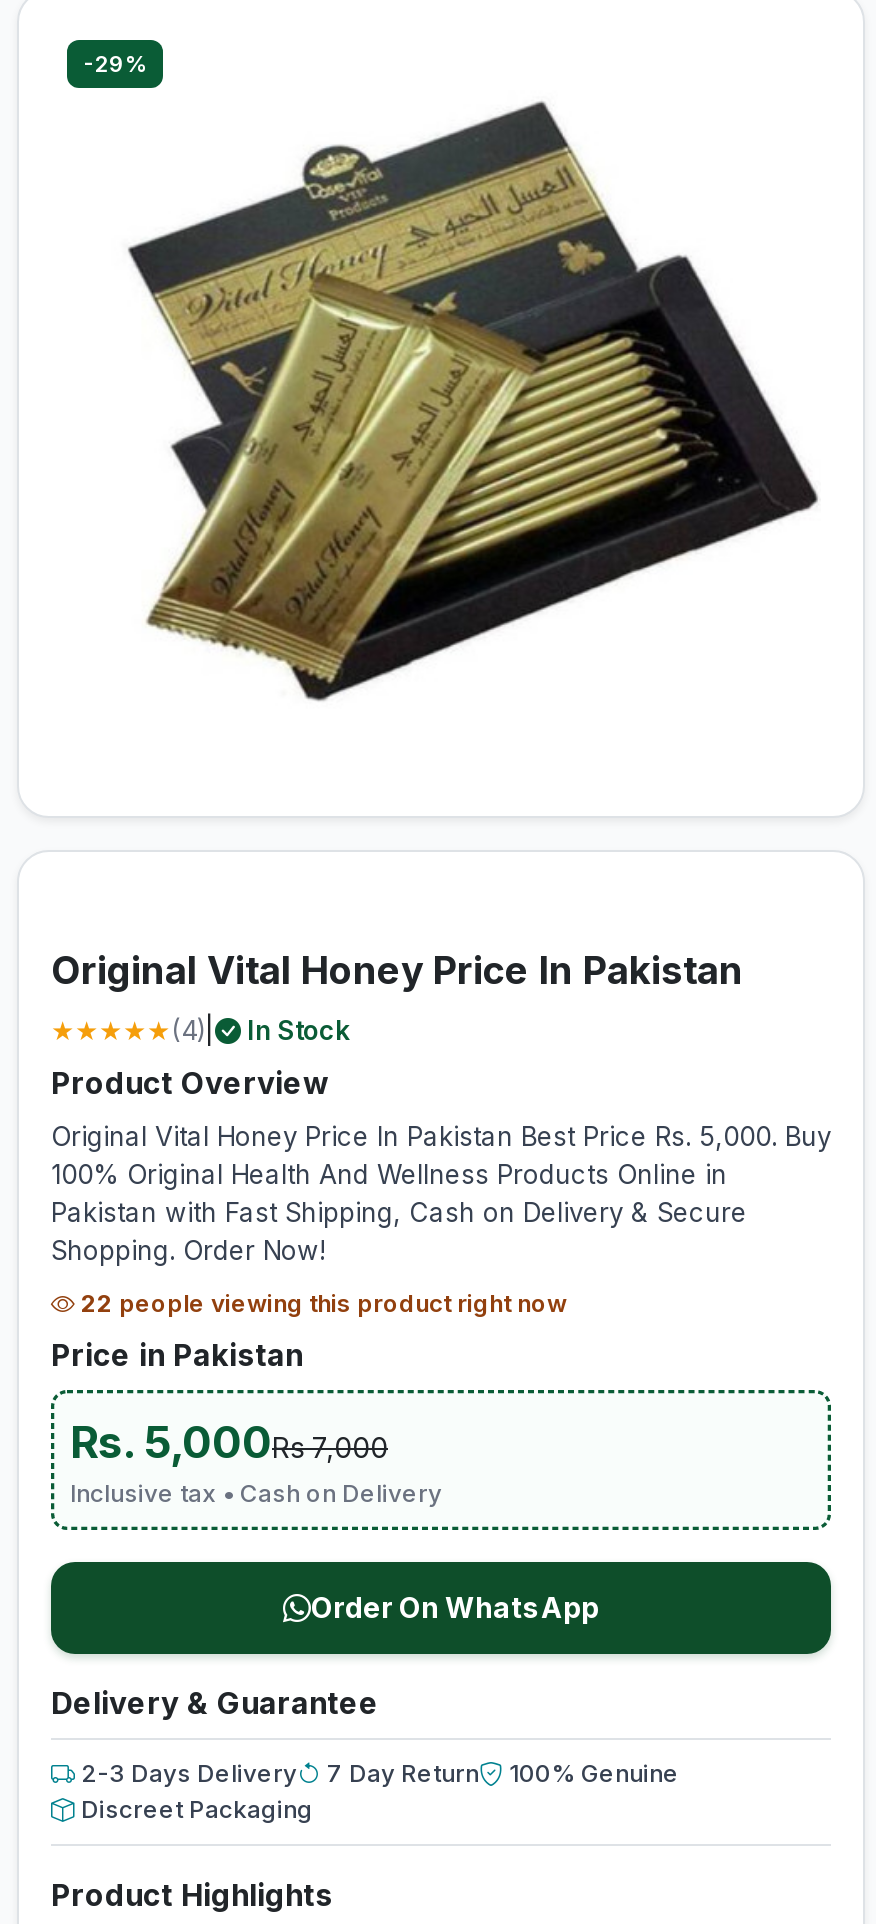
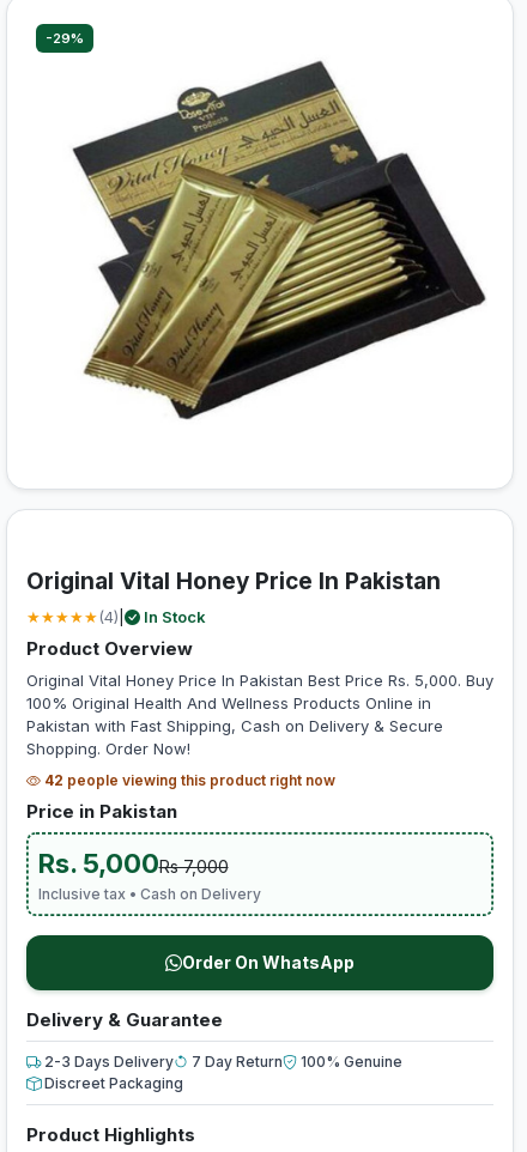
- 22 people viewing this product right now
+ 42 people viewing this product right now
